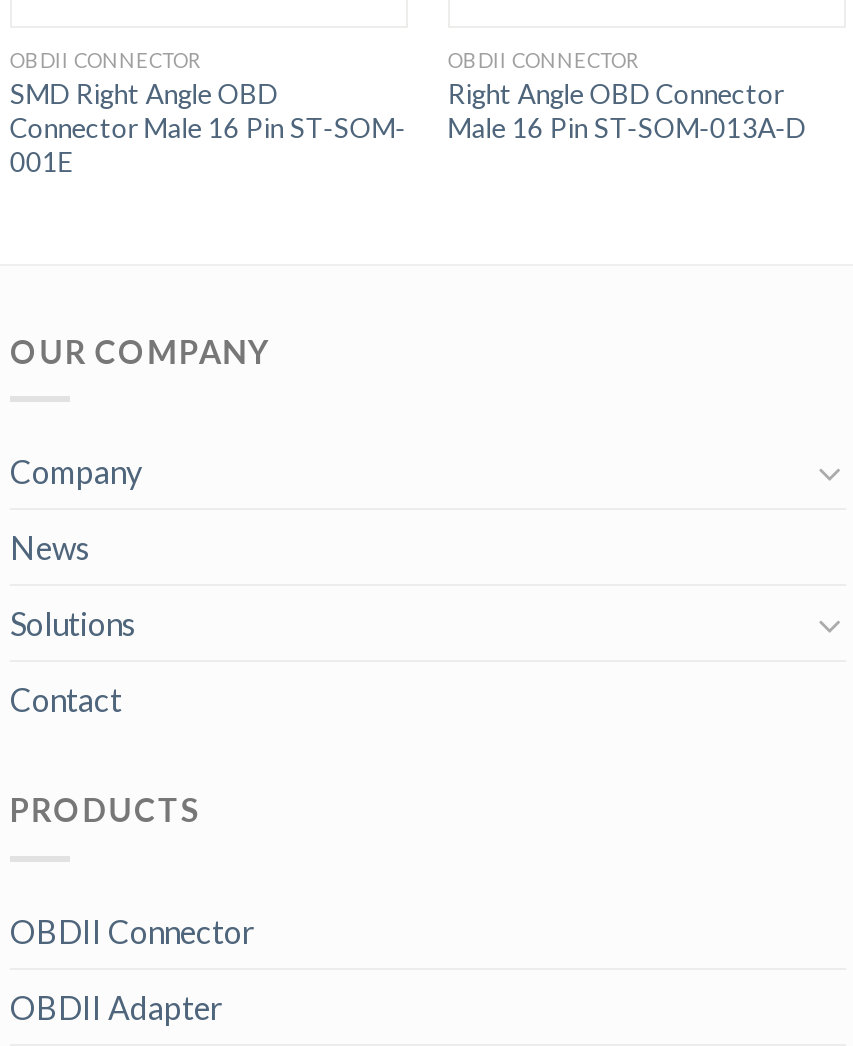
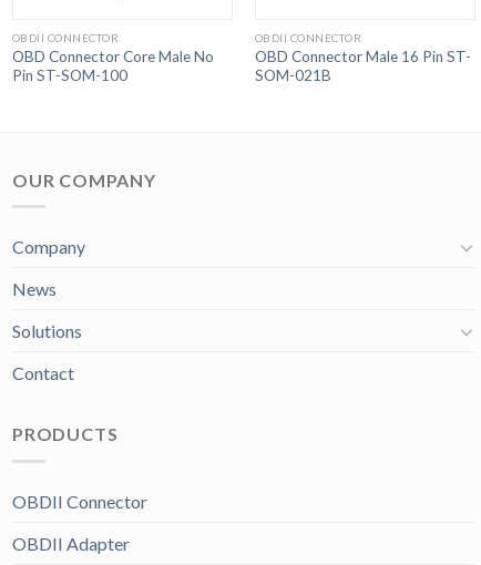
- SMD Right Angle OBD
- Connector Male 16 Pin ST-SOM-
- 001E
+ OBD Connector Core Male No
+ Pin ST-SOM-100

- Right Angle OBD Connector
- Male 16 Pin ST-SOM-013A-D
+ OBD Connector Male 16 Pin ST-
+ SOM-021B
